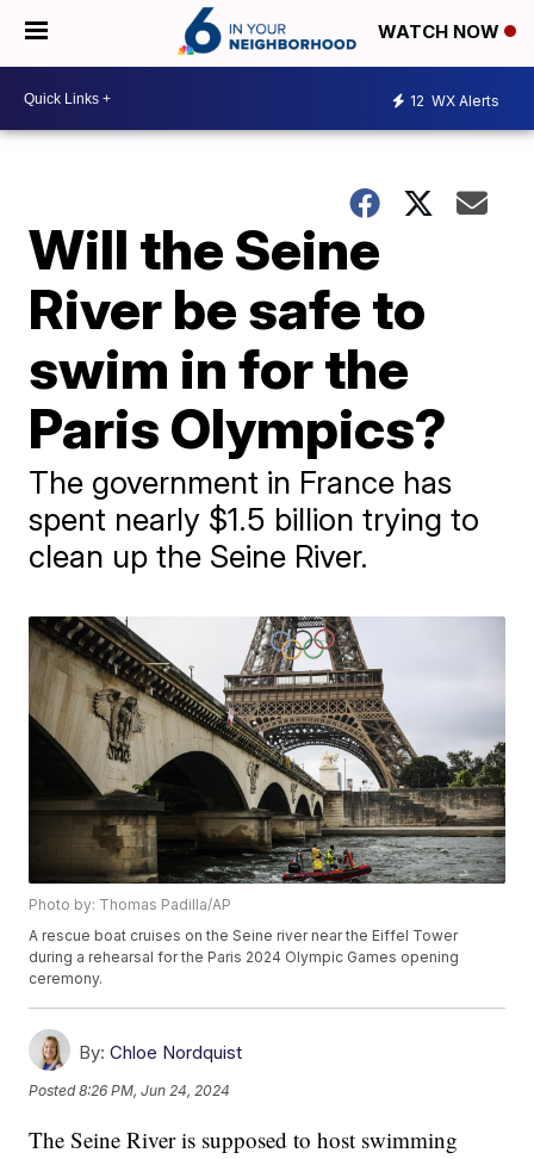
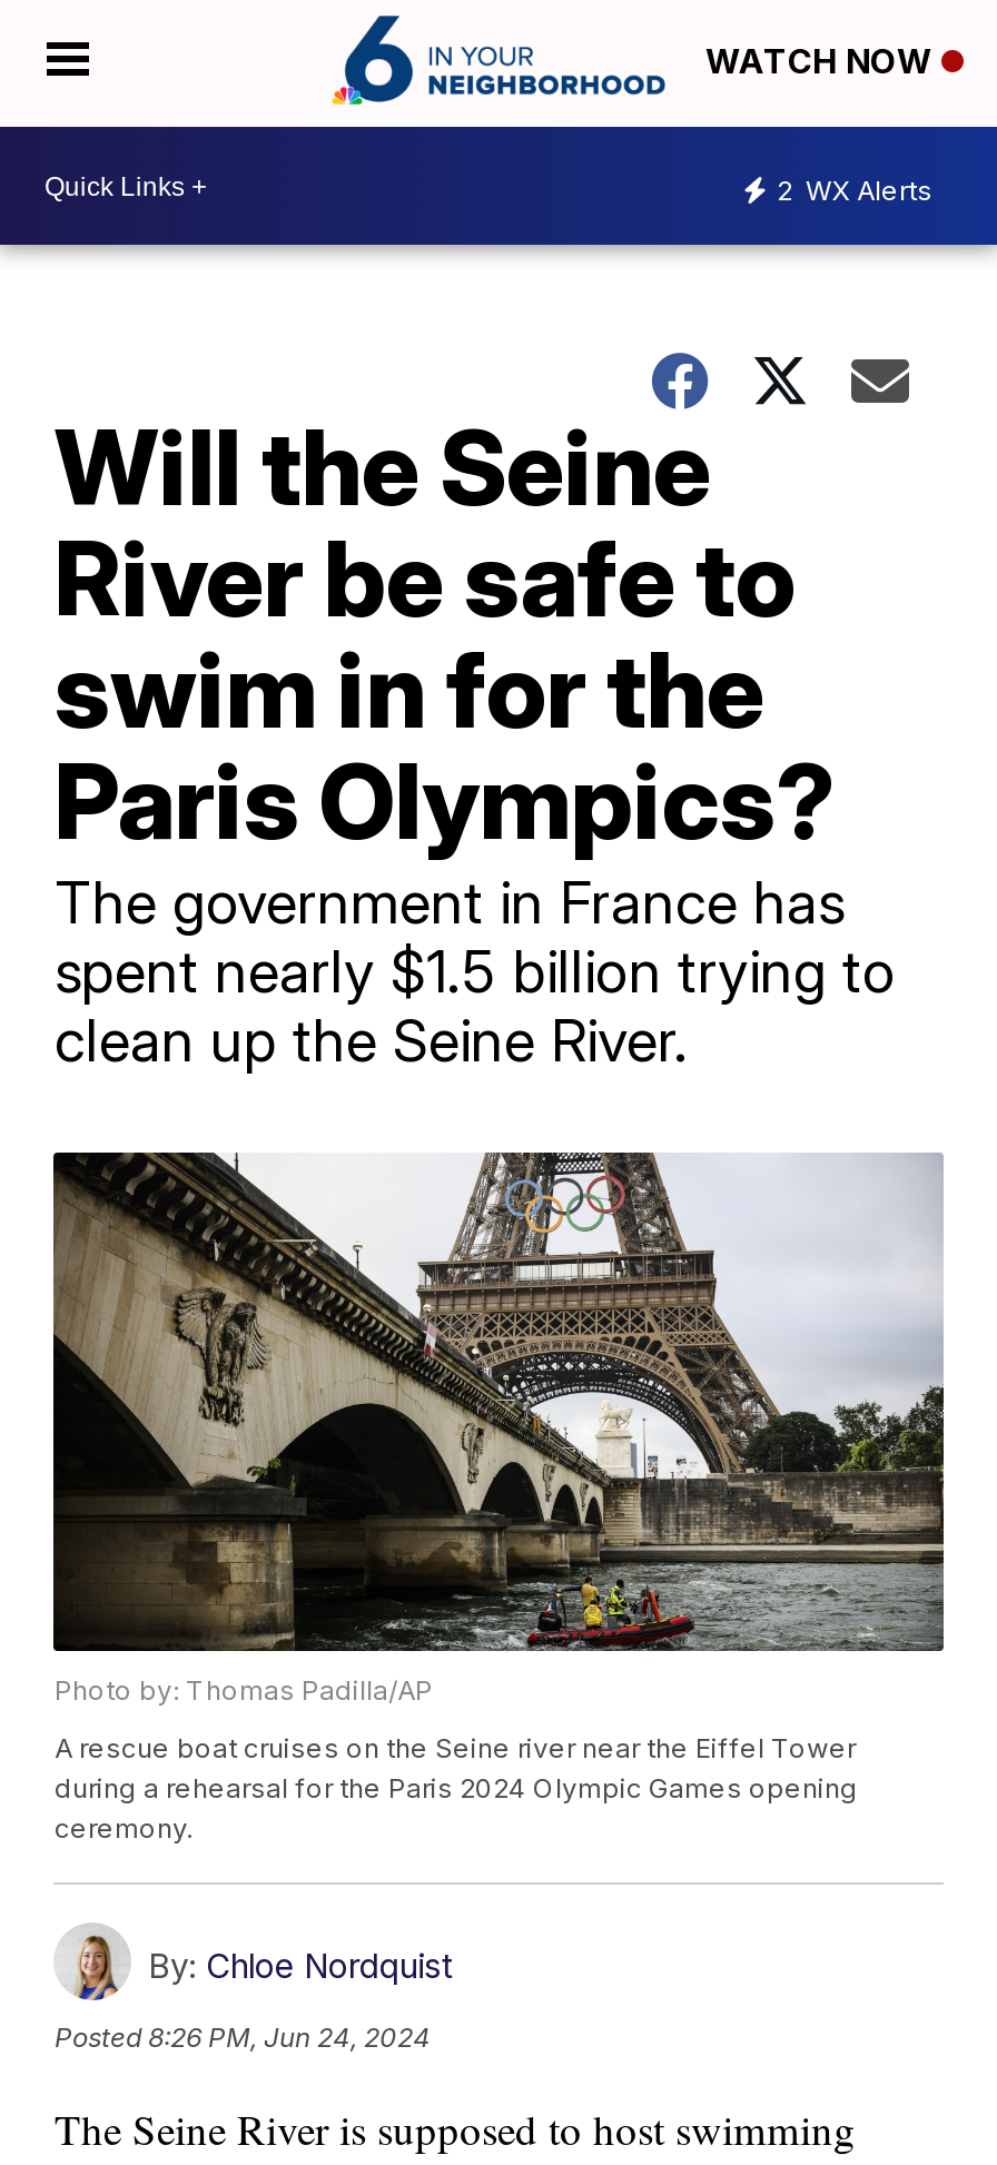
- 12 WX Alerts
+ 2 WX Alerts
